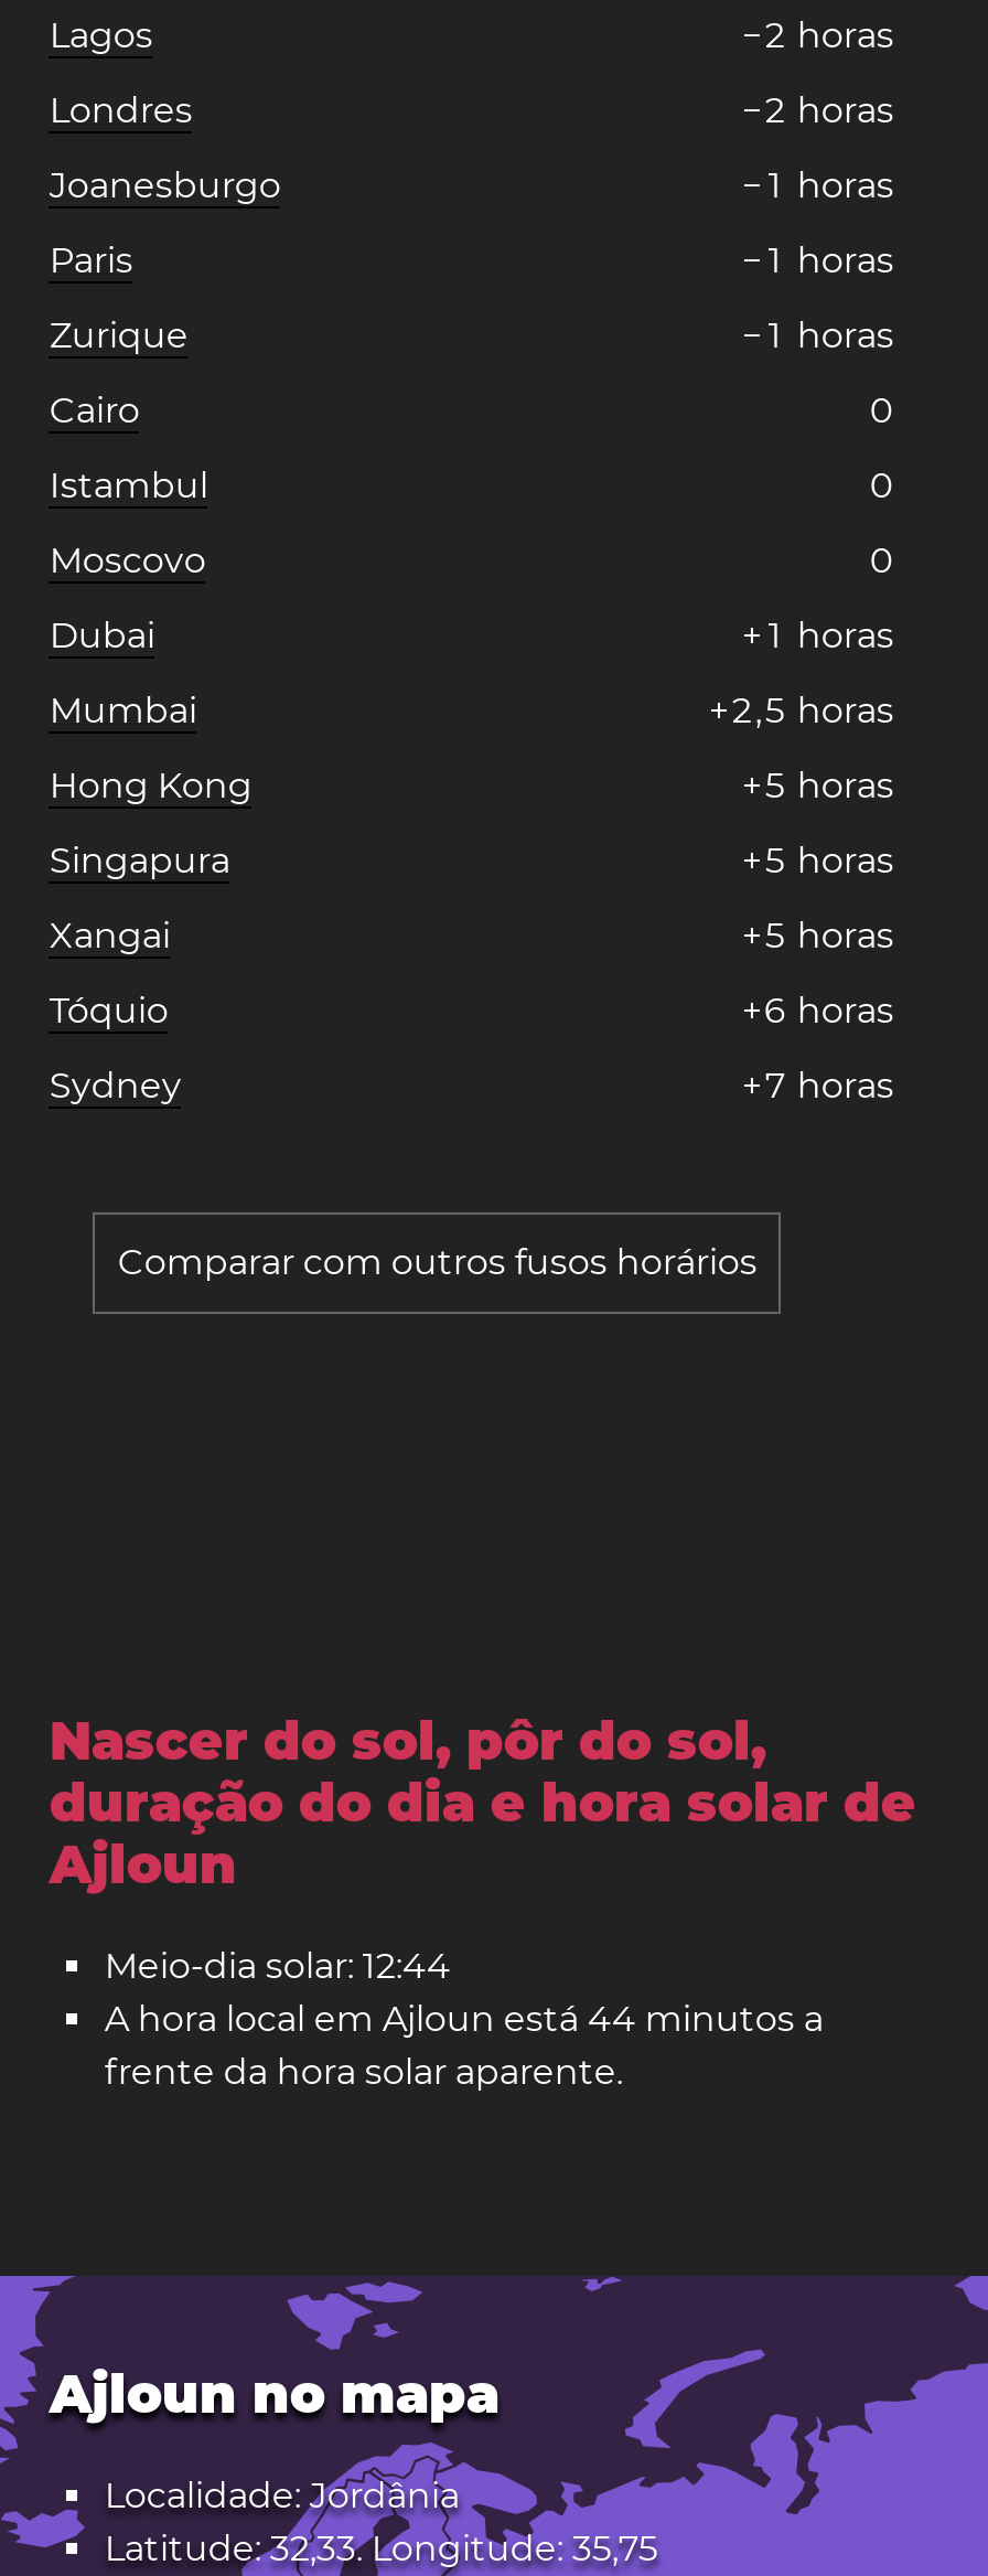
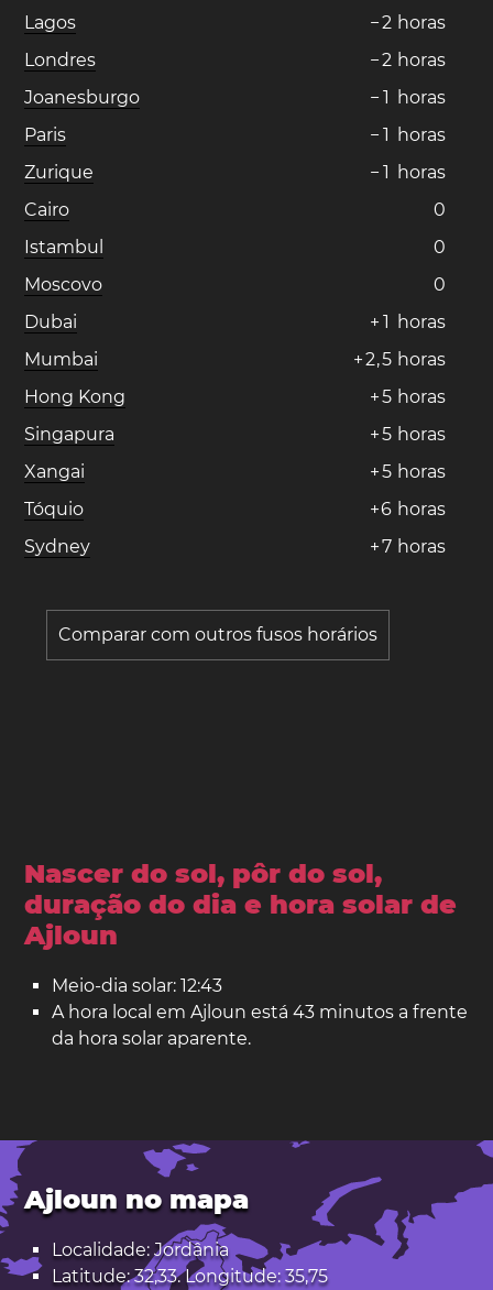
- Meio-dia solar: 12:44
- A hora local em Ajloun está 44 minutos a
- frente da hora solar aparente.
+ Meio-dia solar: 12:43
+ A hora local em Ajloun está 43 minutos a frente
+ da hora solar aparente.
